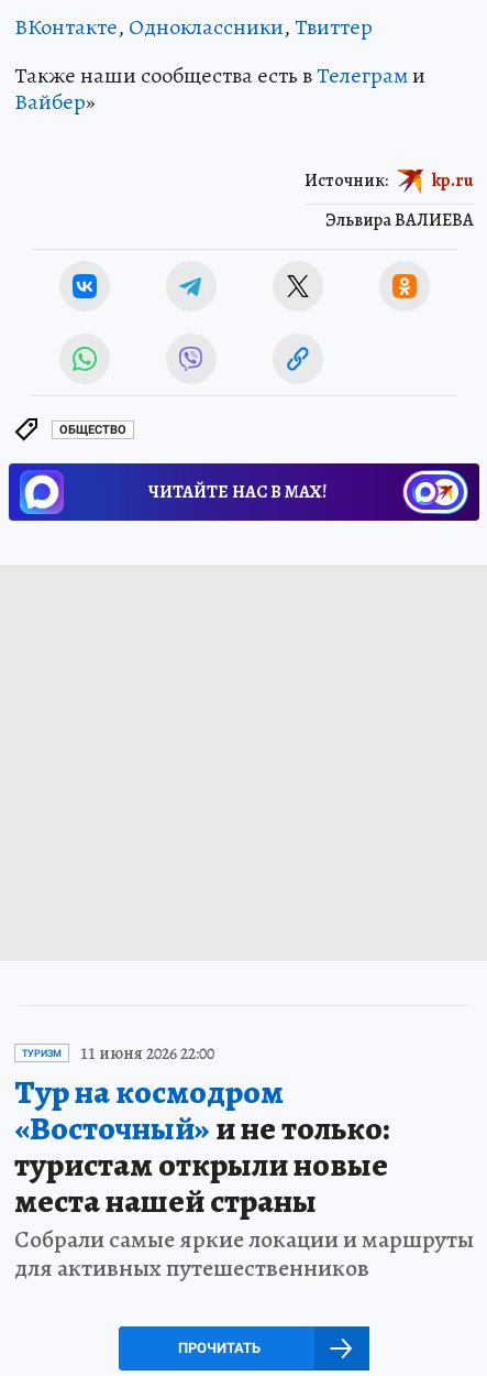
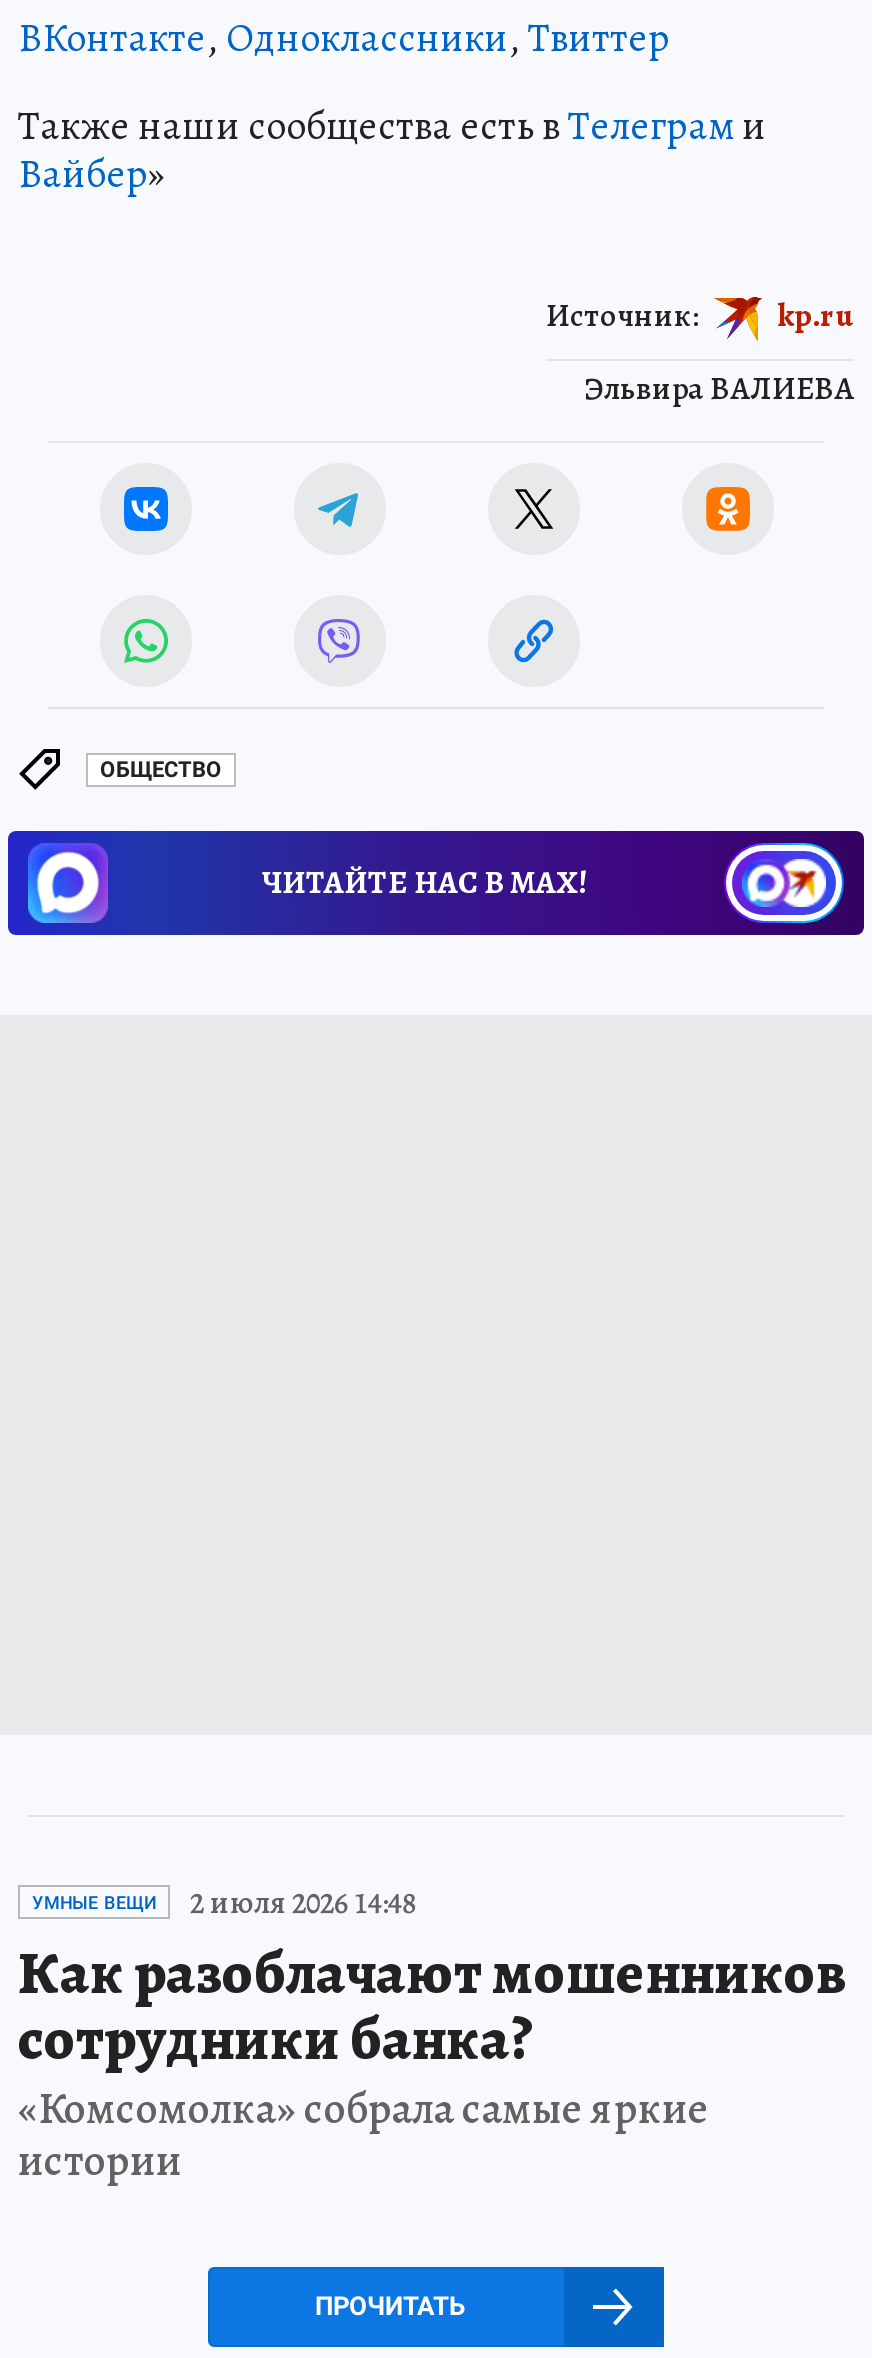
- ТУРИЗМ
- 11 июня 2026 22:00
- Тур на космодром
- «Восточный»и не только:
- туристам открыли новые
- места нашей страны
- Собрали самые яркие локации и маршруты
- для активных путешественников
+ УМНЫЕ ВЕЩИ
+ 2 июля 2026 14:48
+ Как разоблачают мошенников
+ сотрудники банка?
+ «Комсомолка» собрала самые яркие
+ истории
